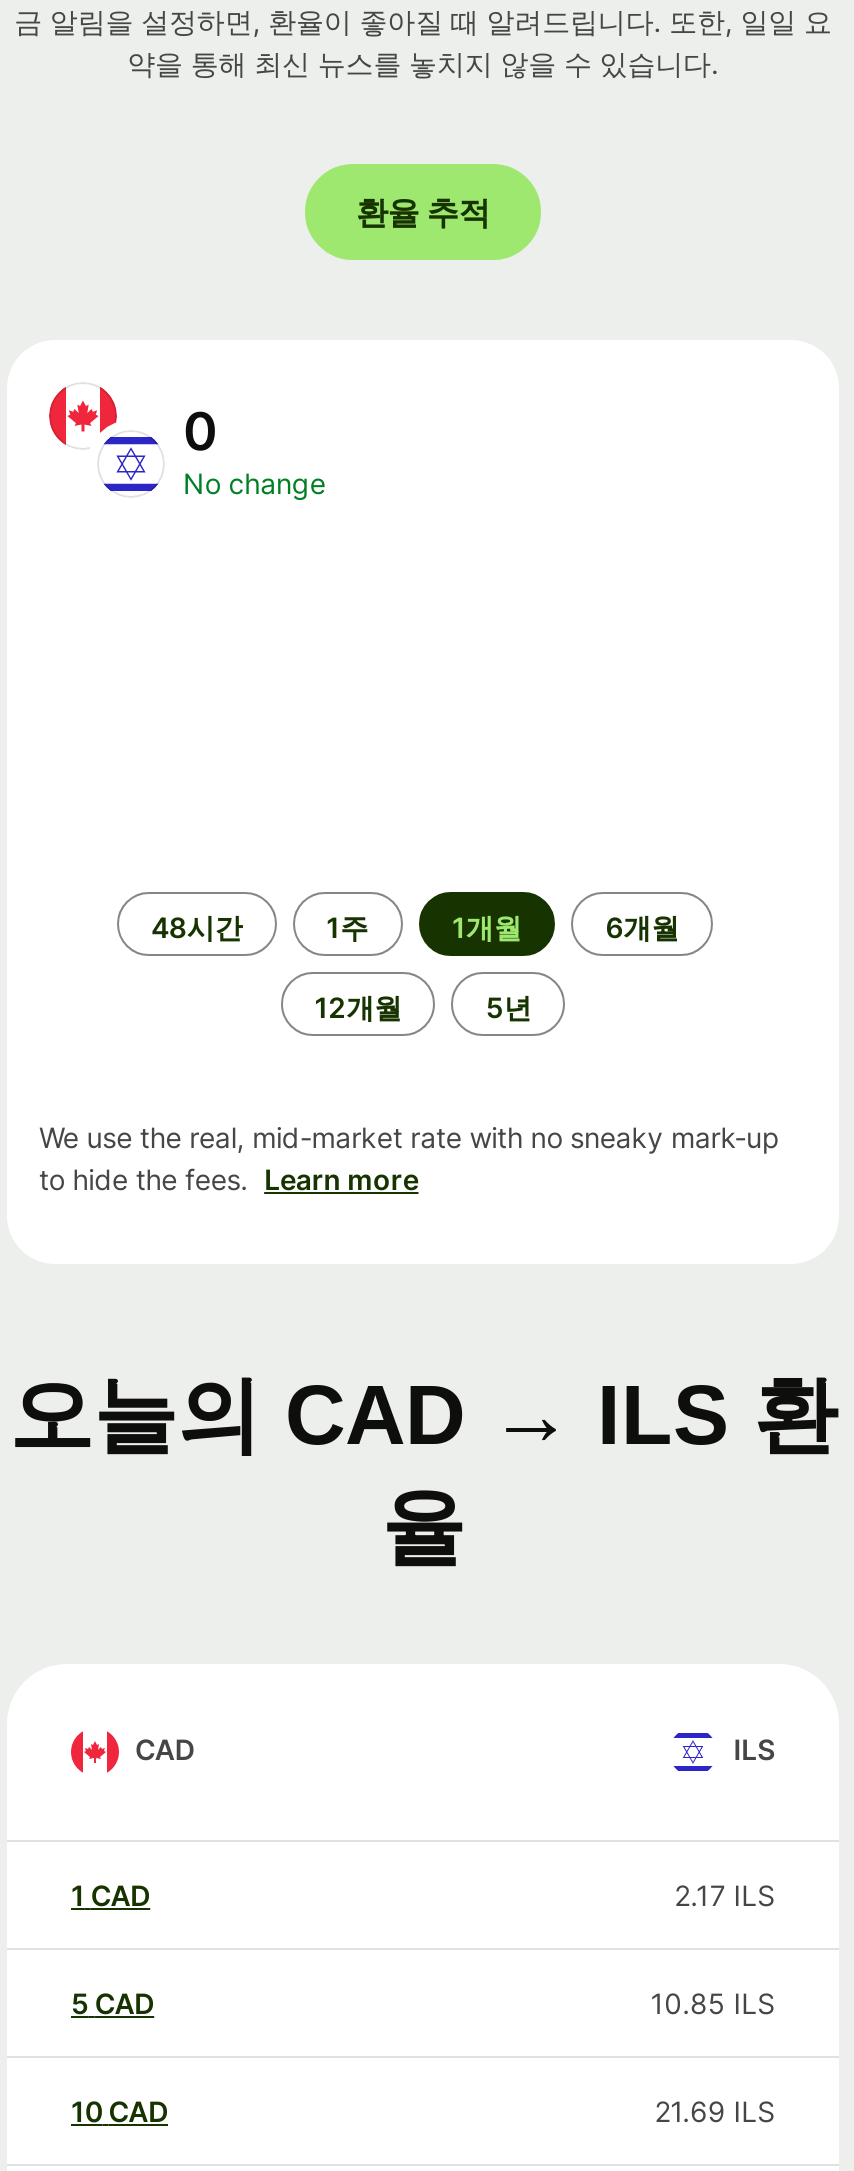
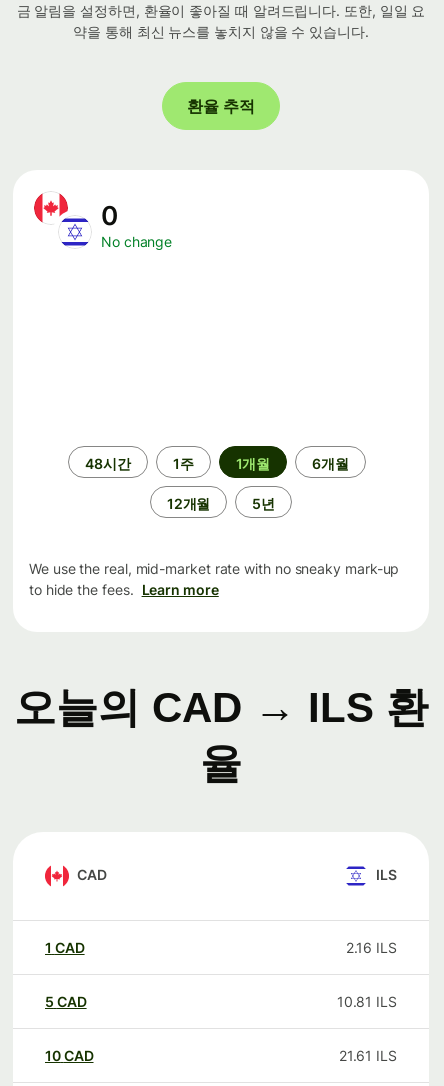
- 2.17 ILS
+ 2.16 ILS

- 10.85 ILS
+ 10.81 ILS

- 21.69 ILS
+ 21.61 ILS
